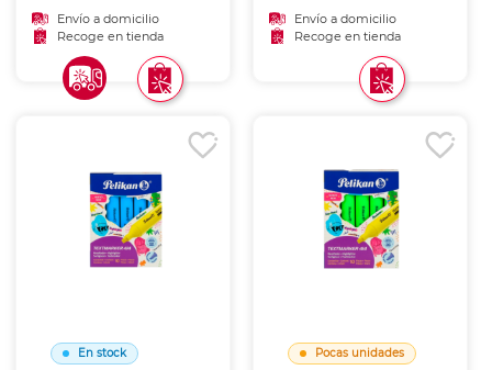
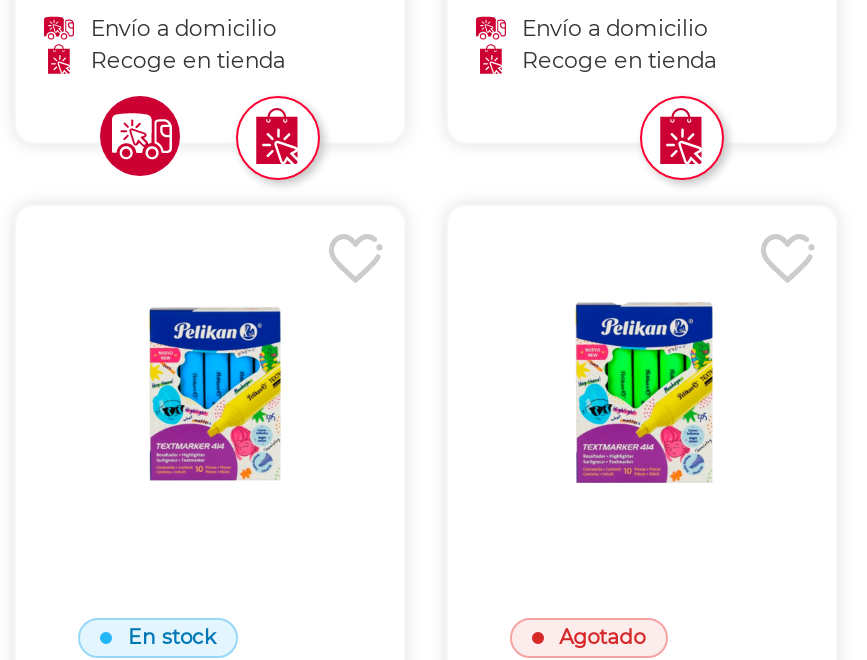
- Pocas unidades
+ Agotado
